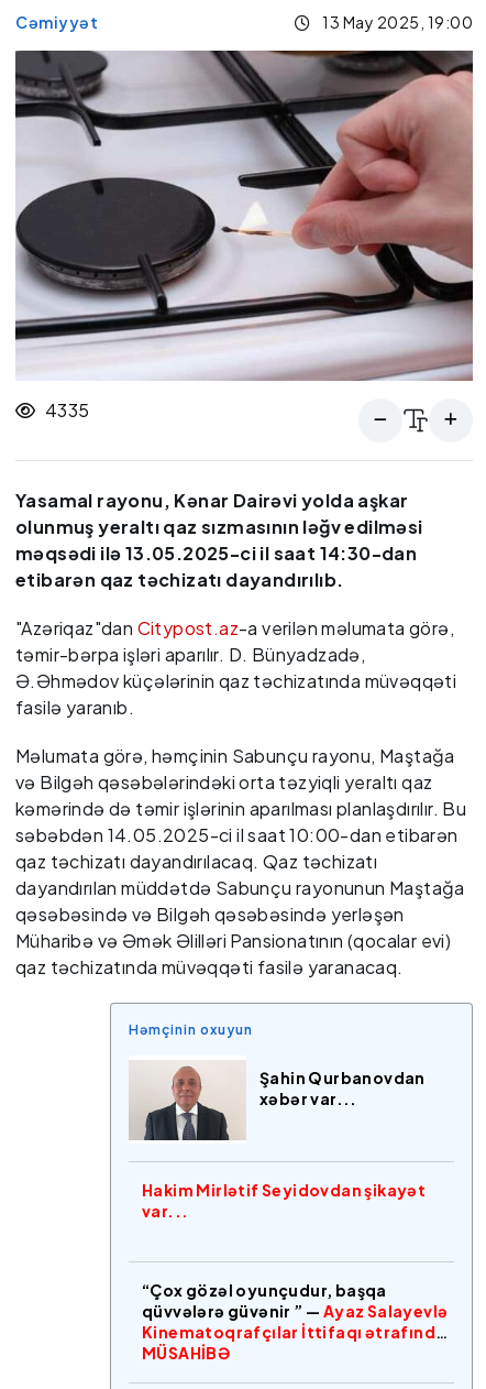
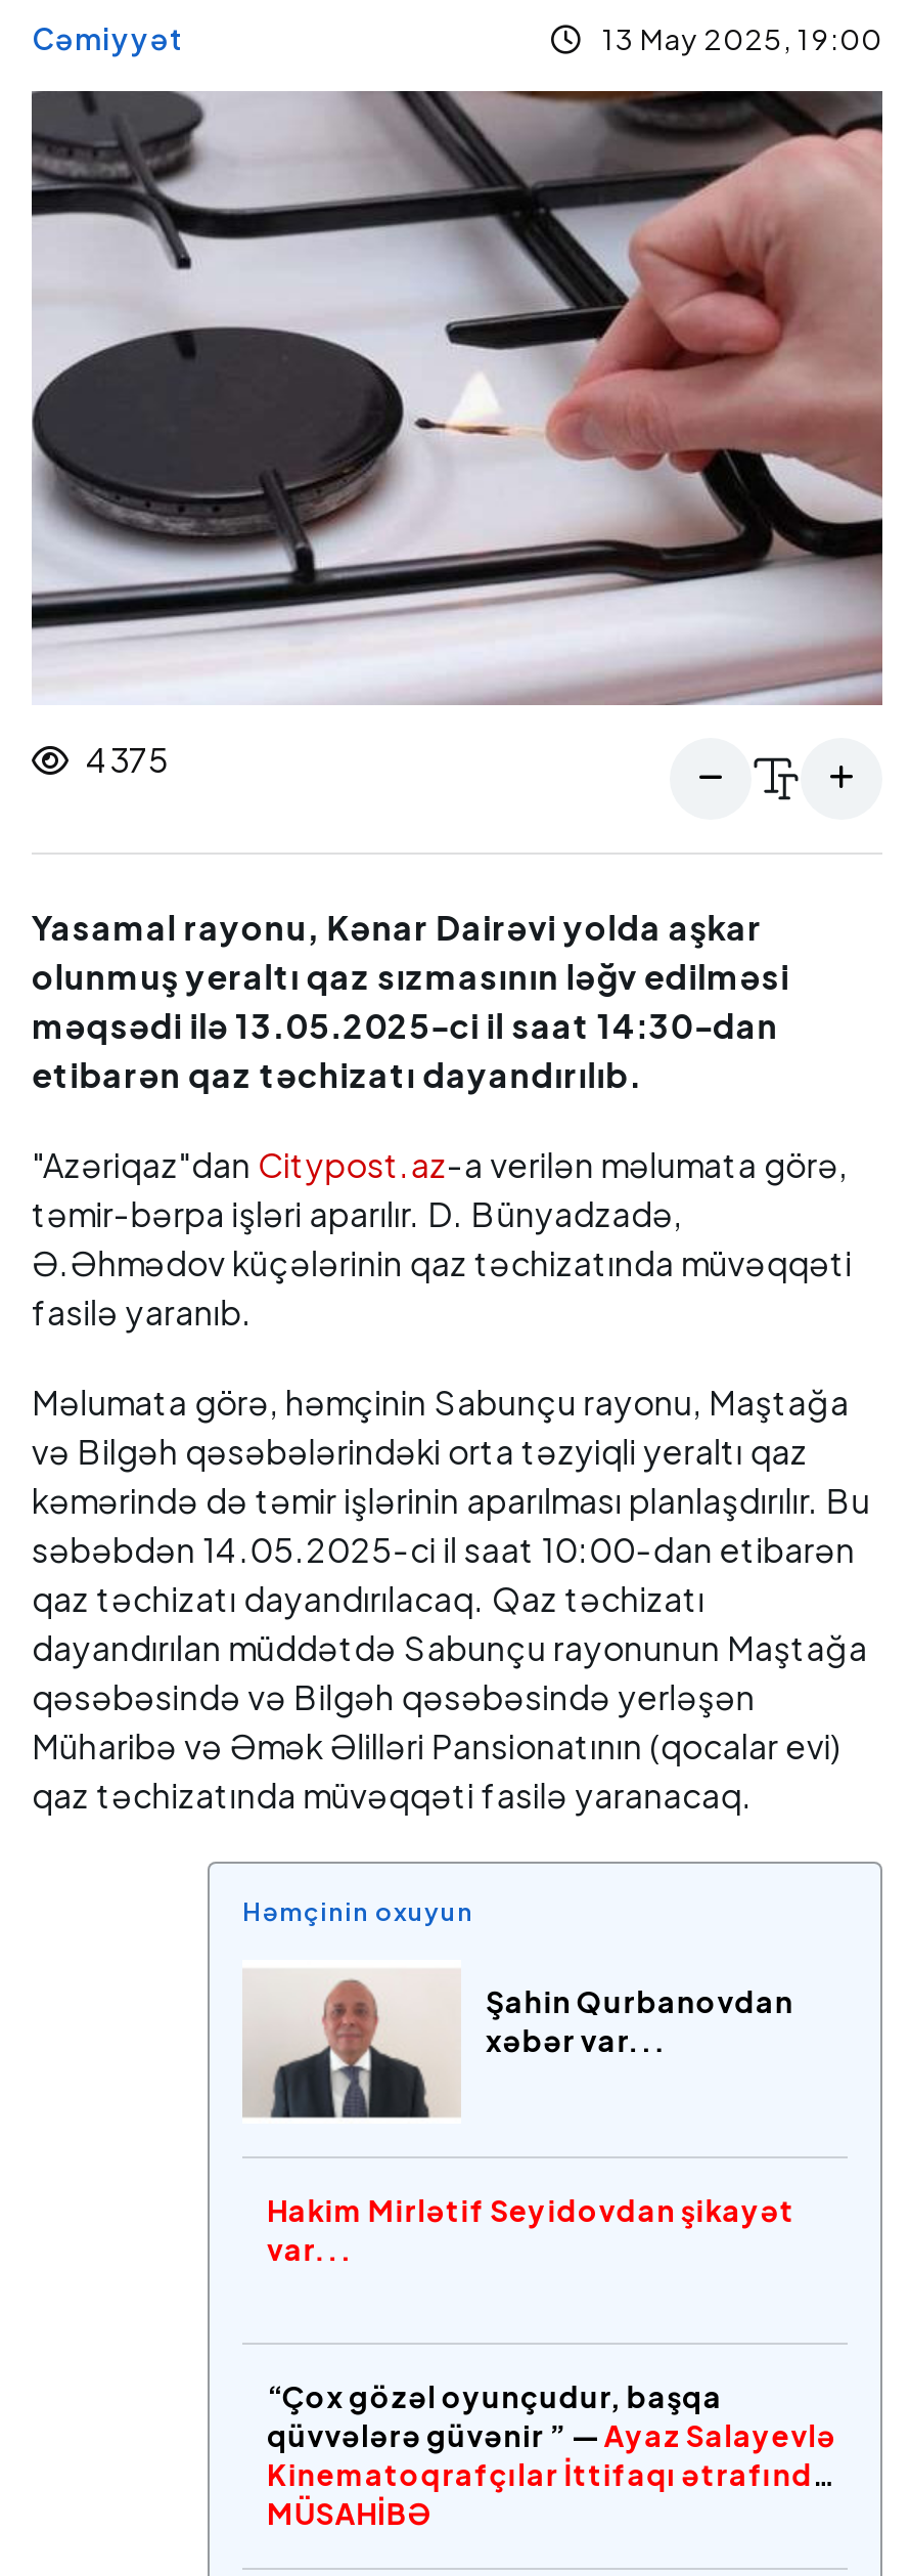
- 4335
+ 4375
